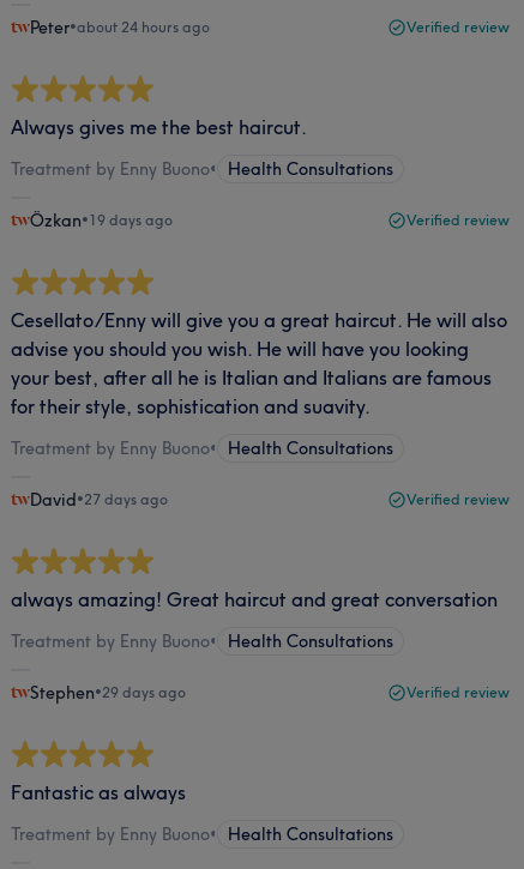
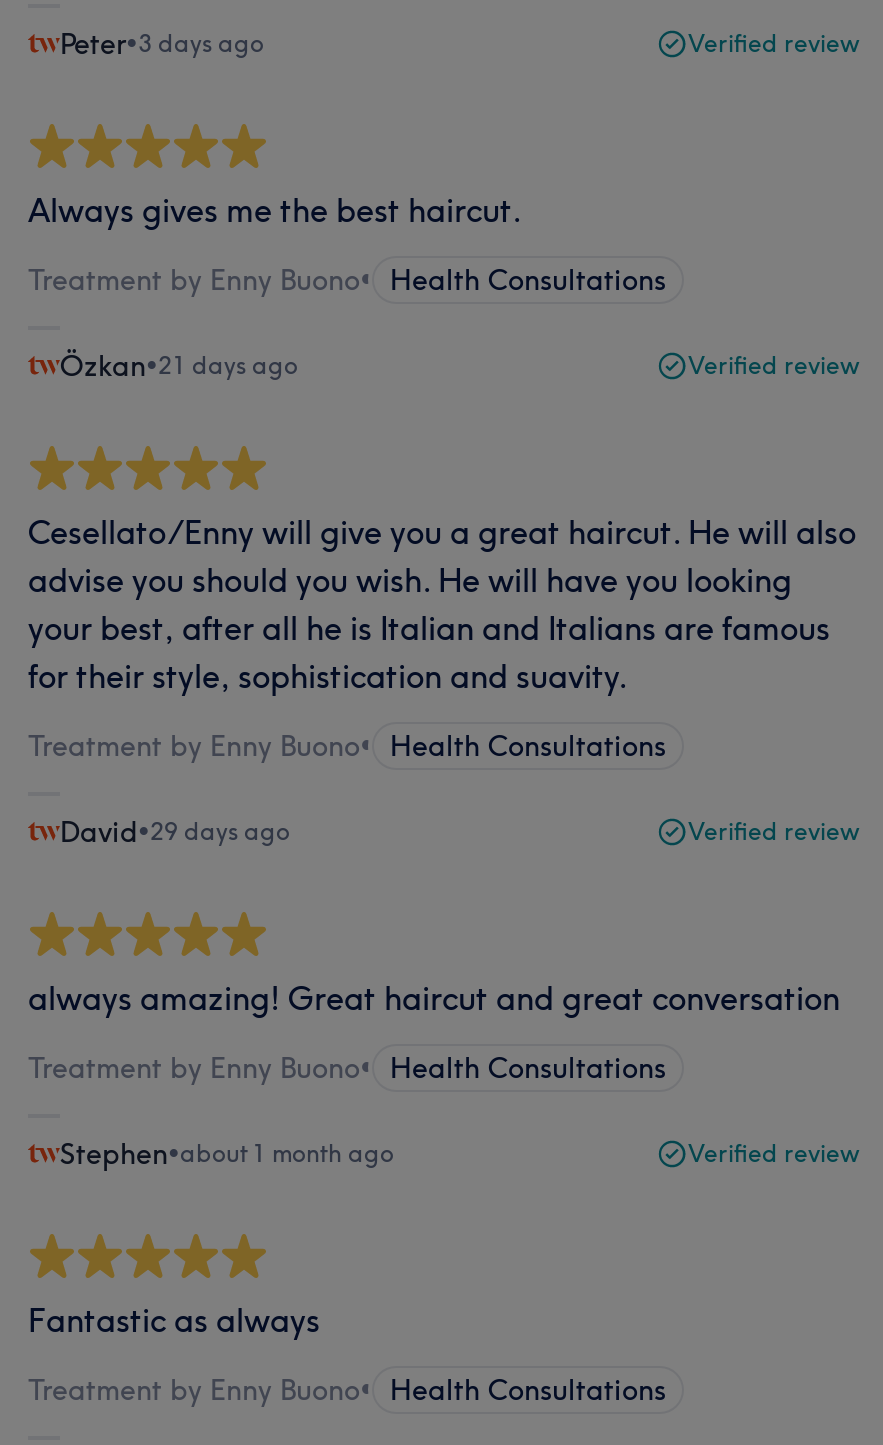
- Peter•about 24 hours ago
+ Peter•3 days ago

- Özkan•19 days ago
+ Özkan•21 days ago

- David•27 days ago
+ David•29 days ago

- Stephen•29 days ago
+ Stephen•about 1 month ago
